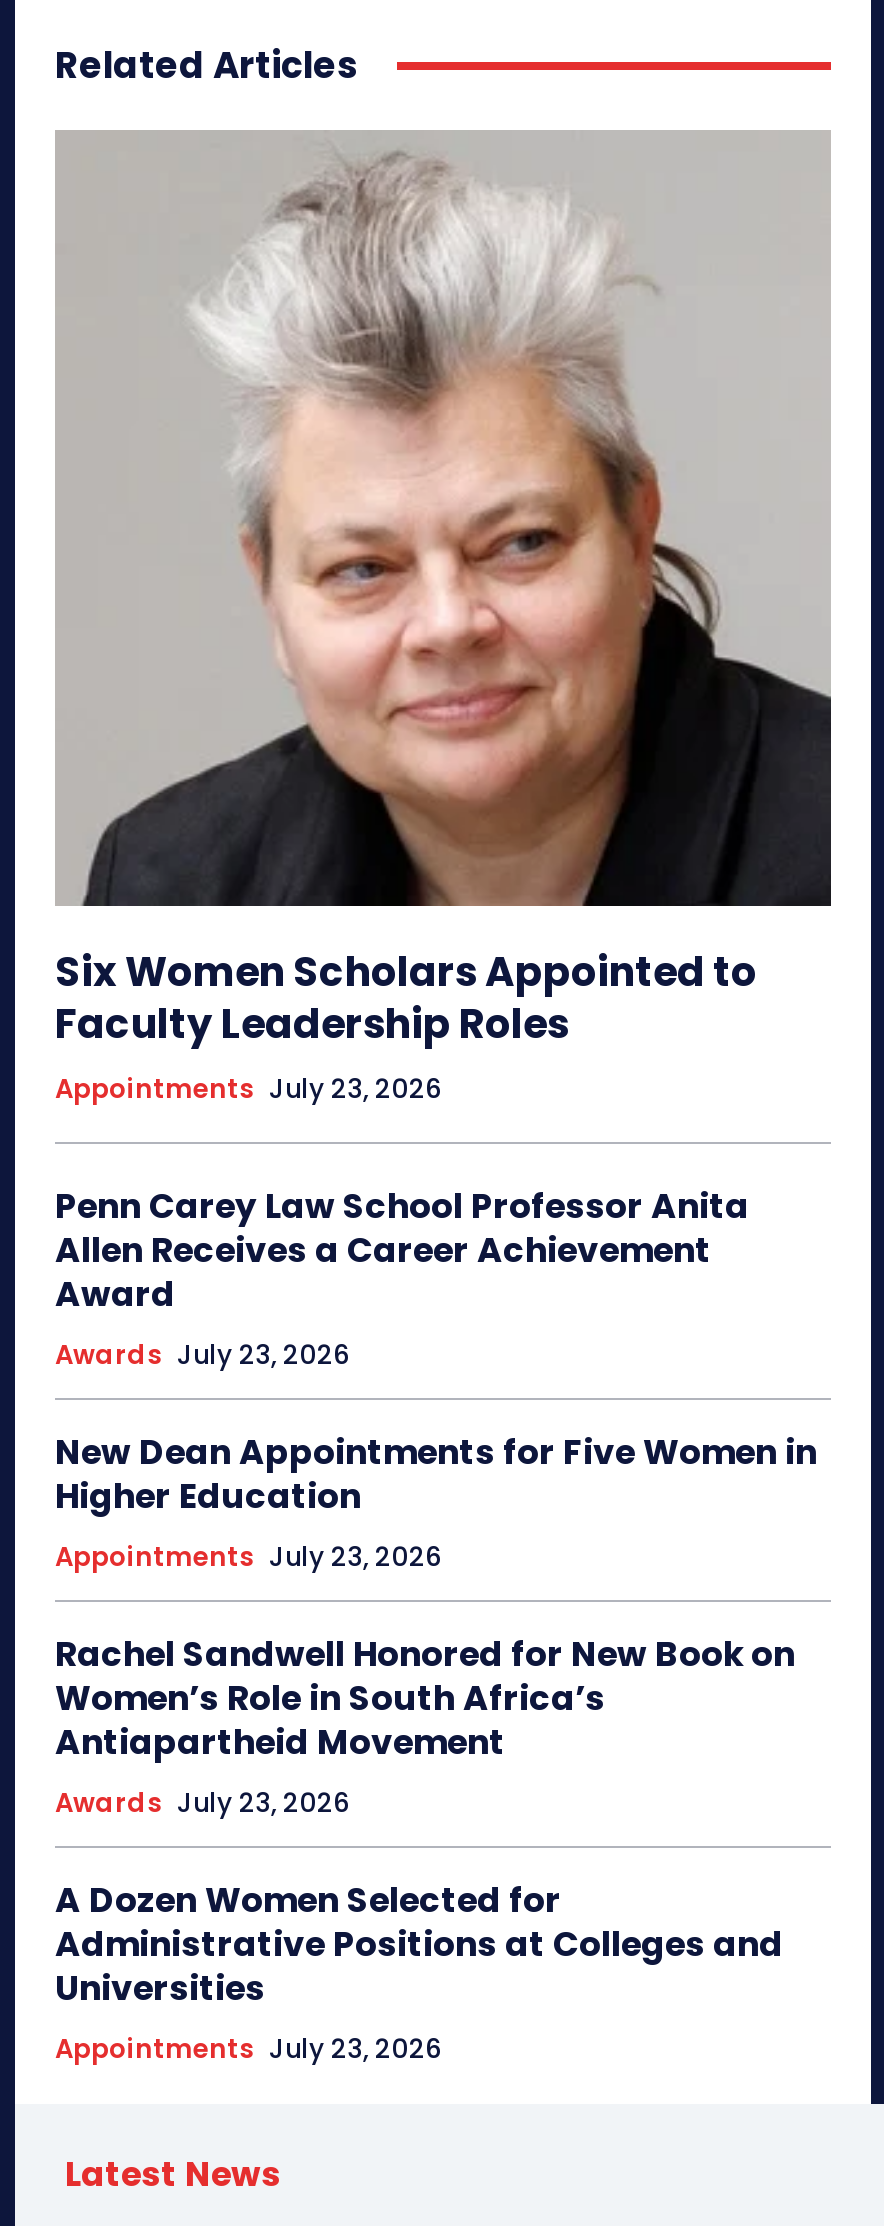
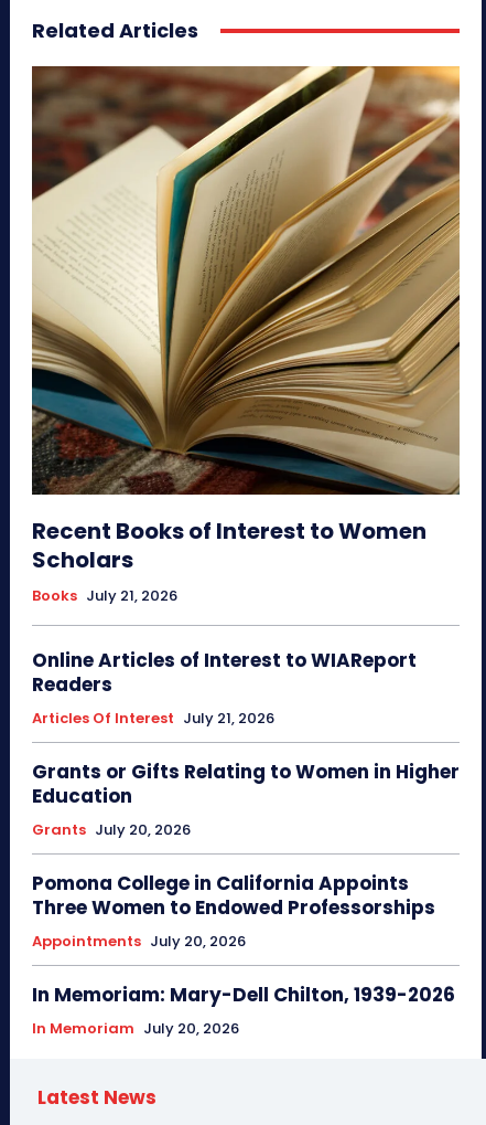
- [image]
- Six Women Scholars Appointed to
- Faculty Leadership Roles
- Appointments July 23, 2026
+ [image]
+ Recent Books of Interest to Women
+ Scholars
+ Books July 21, 2026

- Penn Carey Law School Professor Anita
- Allen Receives a Career Achievement
- Award
- Awards July 23, 2026
+ Online Articles of Interest to WIAReport
+ Readers
+ Articles Of Interest July 21, 2026

- New Dean Appointments for Five Women in
- Higher Education
- Appointments July 23, 2026
+ Grants or Gifts Relating to Women in Higher
+ Education
+ Grants July 20, 2026

- Rachel Sandwell Honored for New Book on
- Women’s Role in South Africa’s
- Antiapartheid Movement
- Awards July 23, 2026
+ Pomona College in California Appoints
+ Three Women to Endowed Professorships
+ Appointments July 20, 2026

- A Dozen Women Selected for
- Administrative Positions at Colleges and
- Universities
- Appointments July 23, 2026
+ In Memoriam: Mary-Dell Chilton, 1939-2026
+ In Memoriam July 20, 2026
